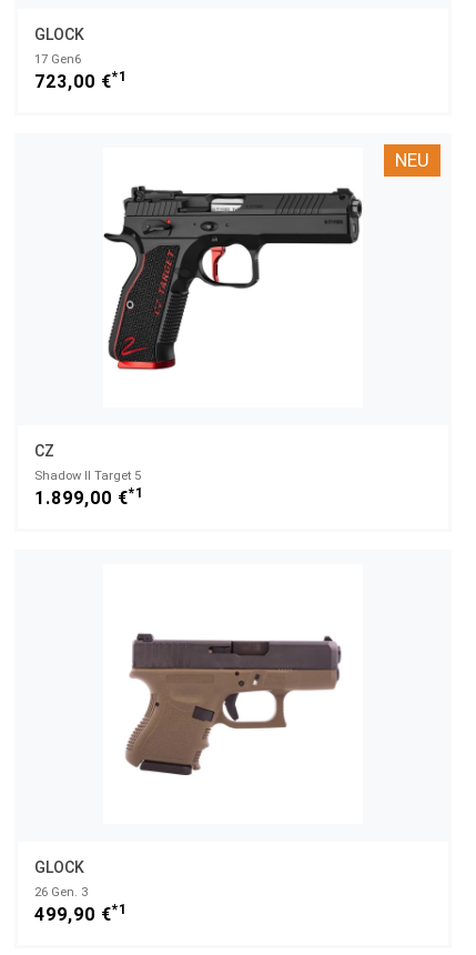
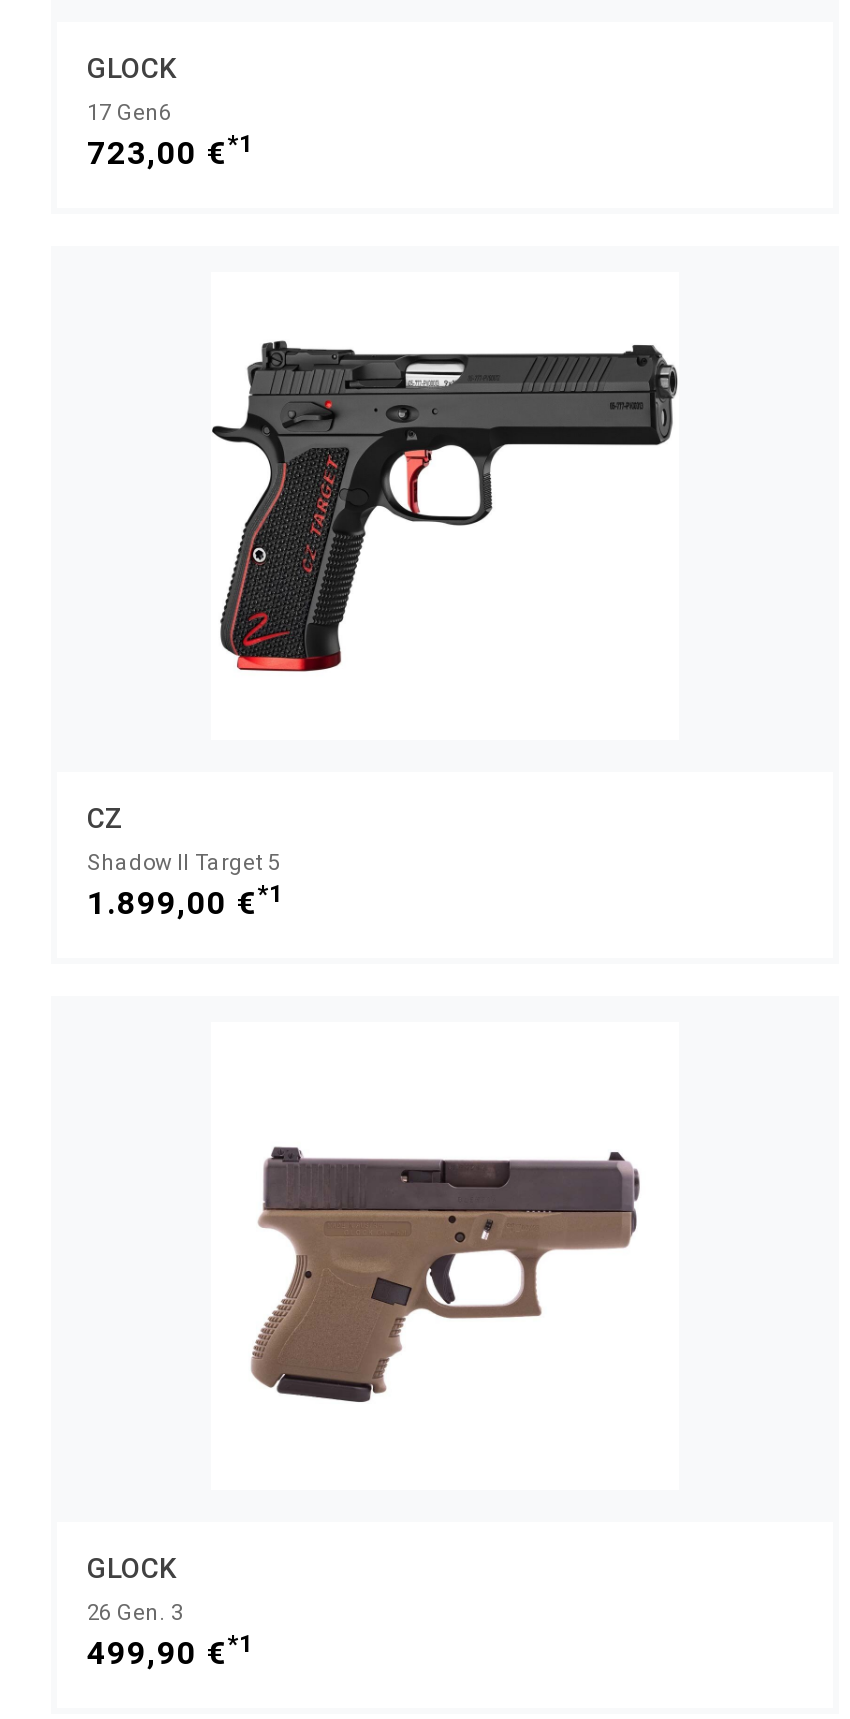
- NEU
